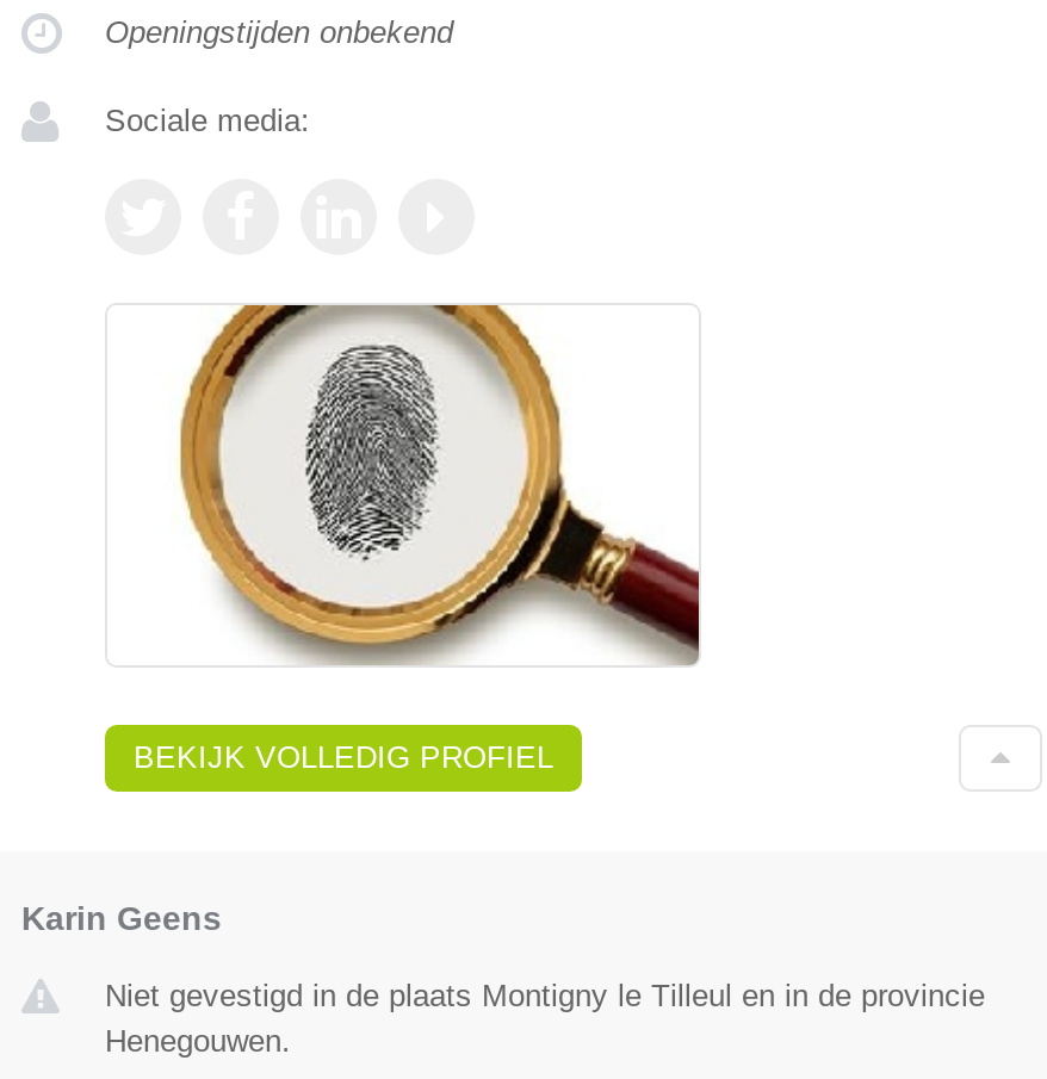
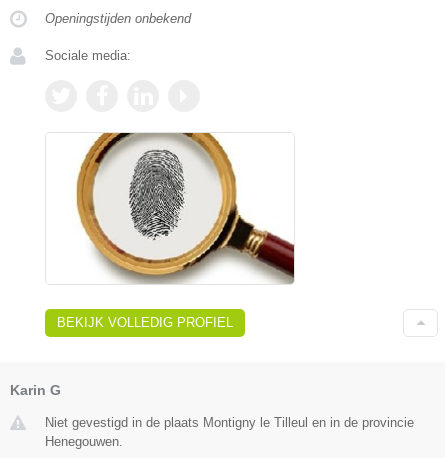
- Karin Geens
+ Karin G
